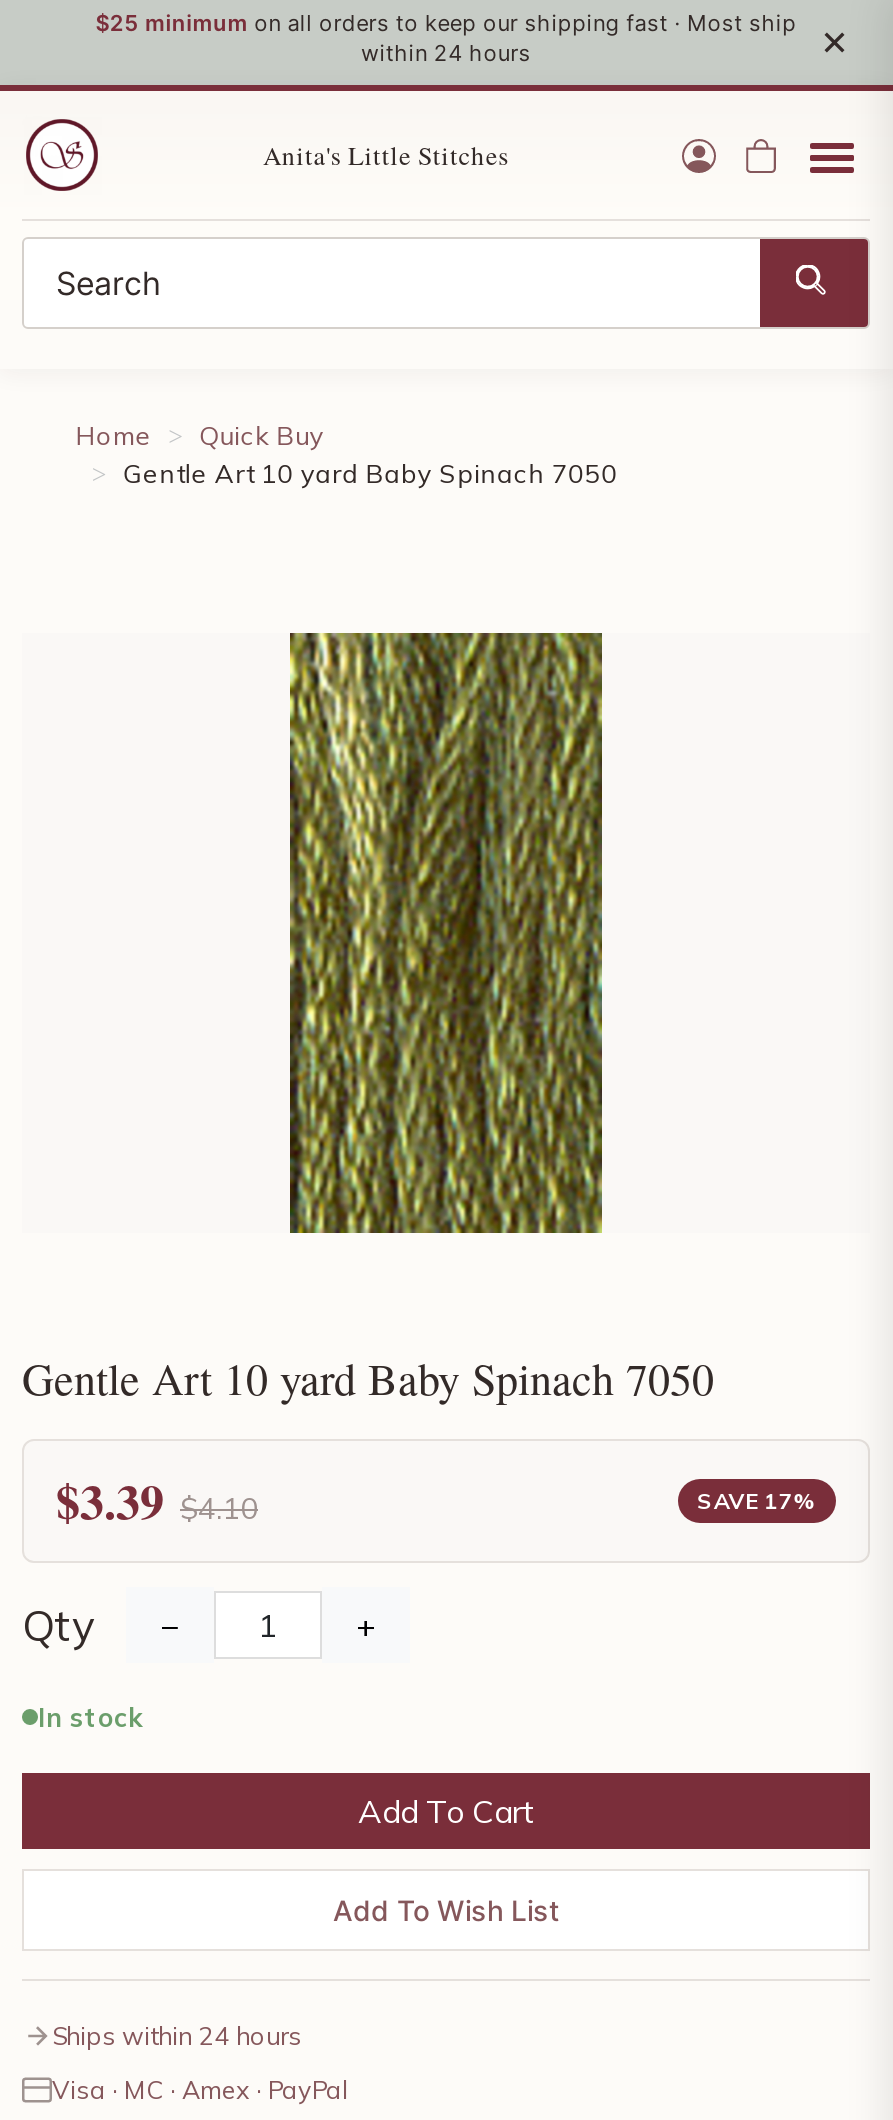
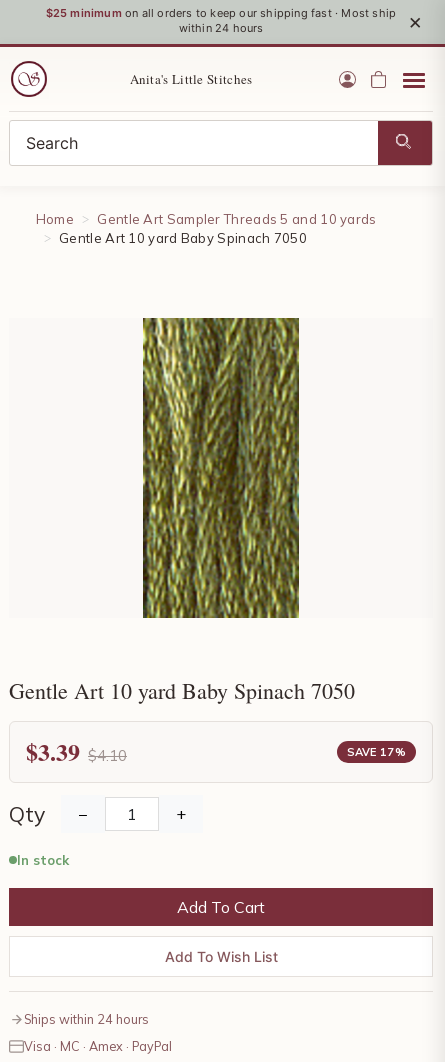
- Quick Buy
+ Gentle Art Sampler Threads 5 and 10 yards
